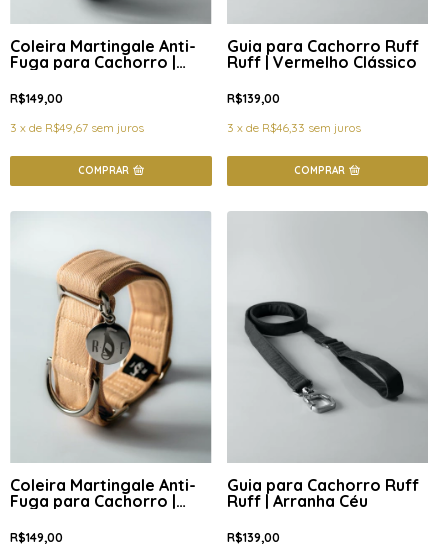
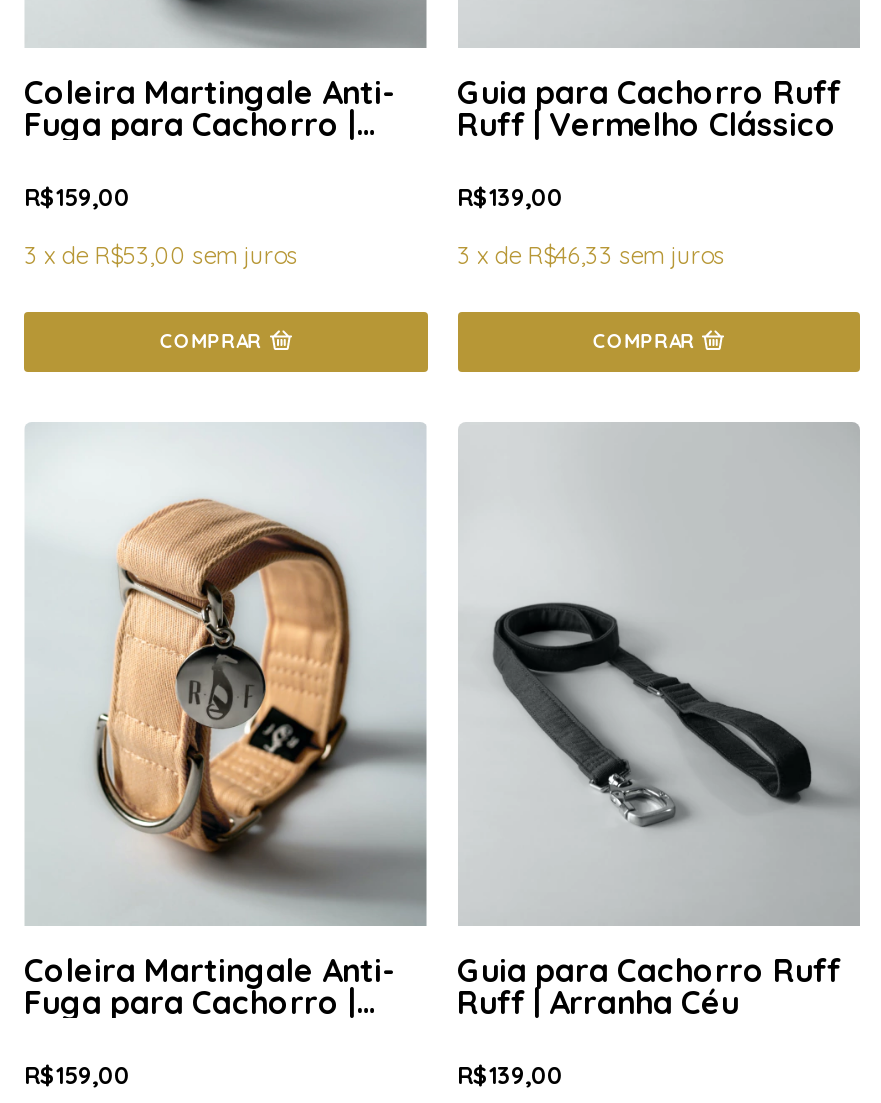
- R$149,00
+ R$159,00

- 3 x de R$49,67 sem juros
+ 3 x de R$53,00 sem juros

- R$149,00
+ R$159,00
